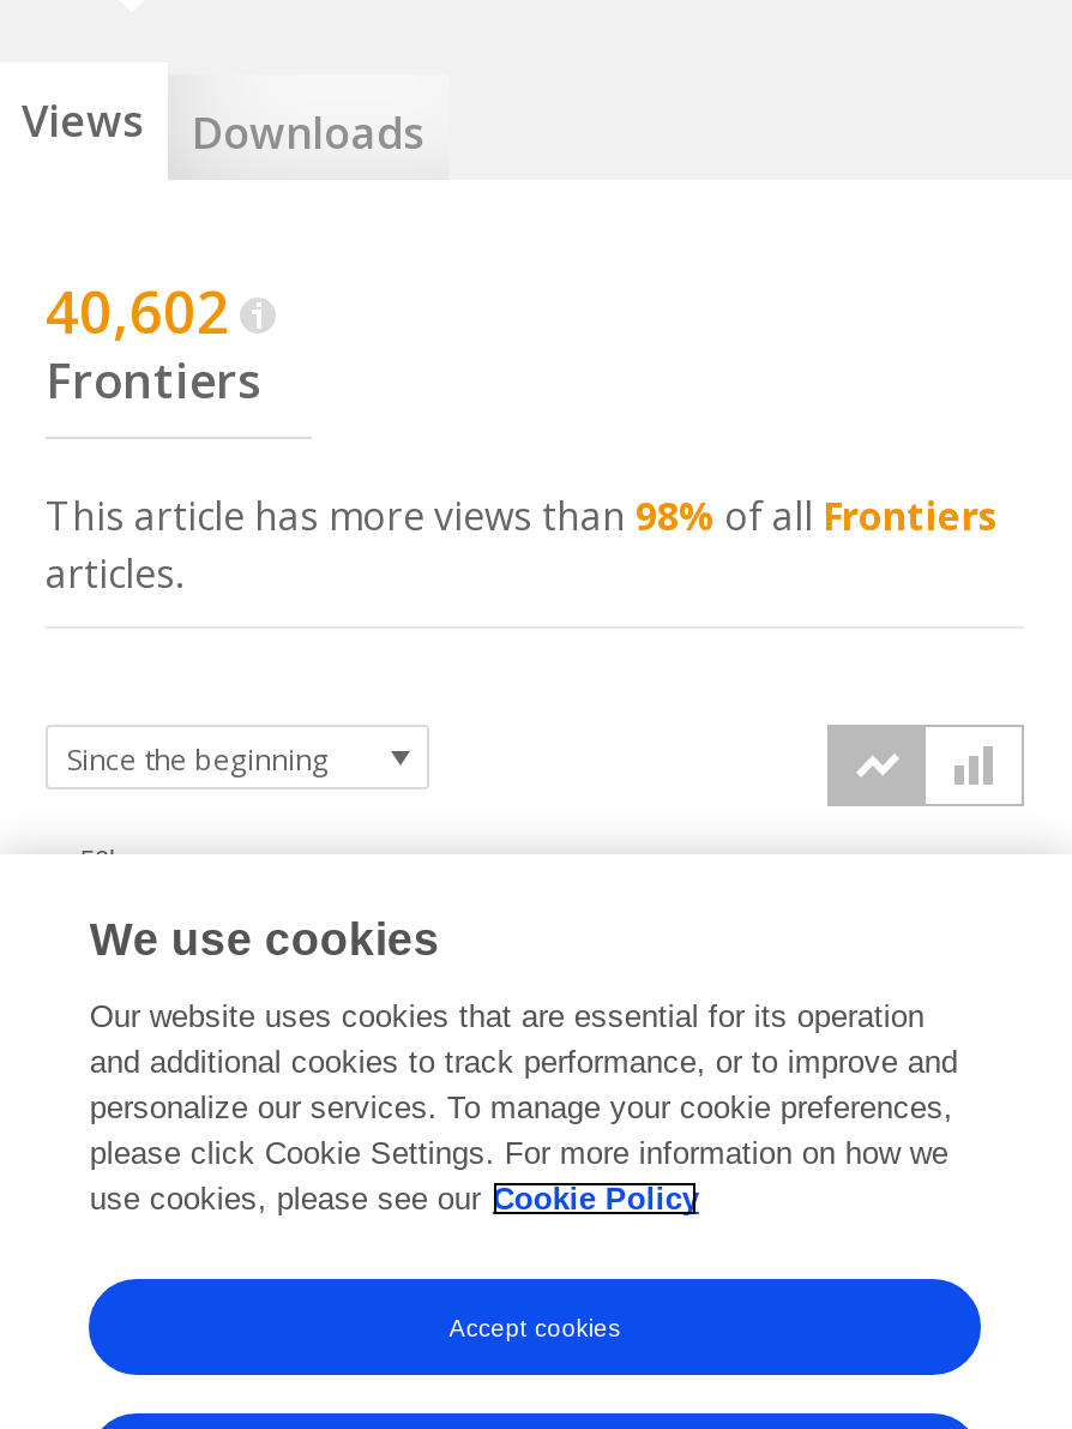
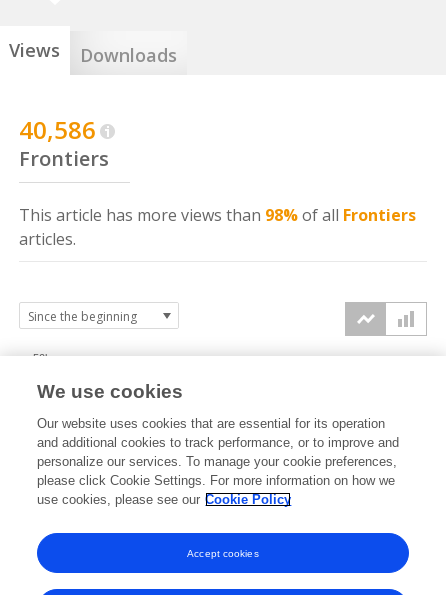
- 40,602
+ 40,586
